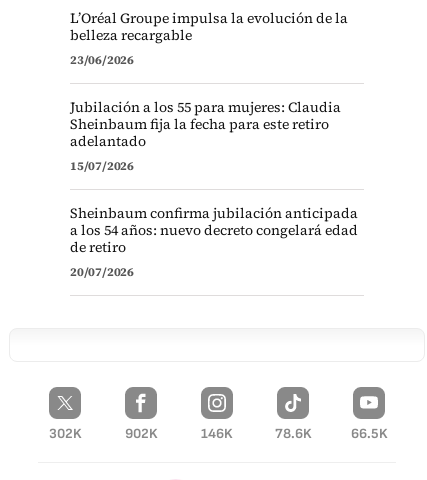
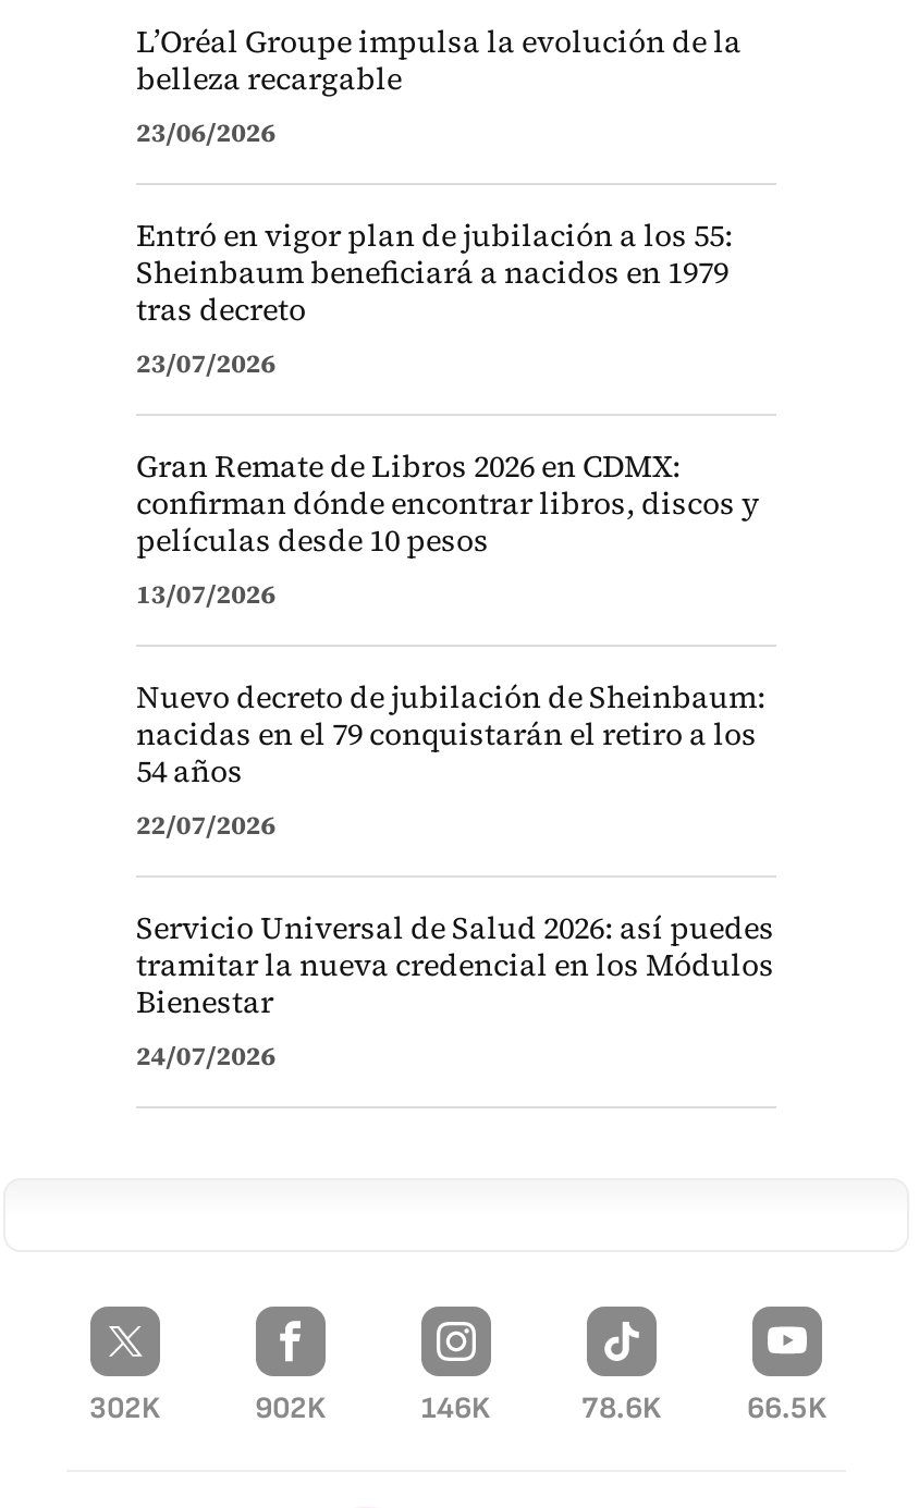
- Jubilación a los 55 para mujeres: Claudia
- Sheinbaum fija la fecha para este retiro
- adelantado
- 15/07/2026
- Sheinbaum confirma jubilación anticipada
- a los 54 años: nuevo decreto congelará edad
- de retiro
- 20/07/2026
+ Entró en vigor plan de jubilación a los 55:
+ Sheinbaum beneficiará a nacidos en 1979
+ tras decreto
+ 23/07/2026
+ Gran Remate de Libros 2026 en CDMX:
+ confirman dónde encontrar libros, discos y
+ películas desde 10 pesos
+ 13/07/2026
+ Nuevo decreto de jubilación de Sheinbaum:
+ nacidas en el 79 conquistarán el retiro a los
+ 54 años
+ 22/07/2026
+ Servicio Universal de Salud 2026: así puedes
+ tramitar la nueva credencial en los Módulos
+ Bienestar
+ 24/07/2026
